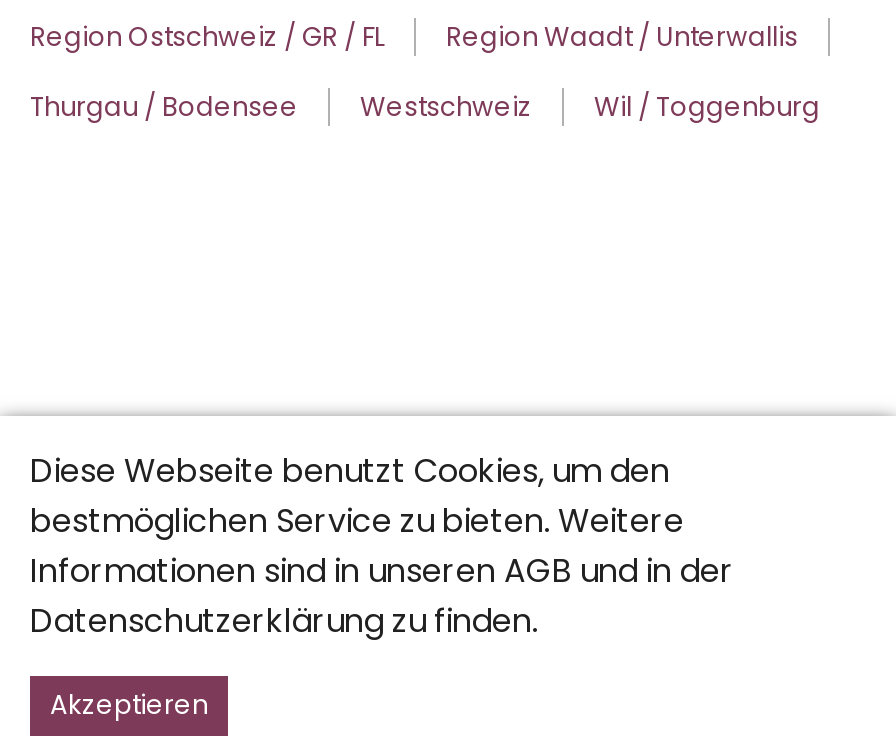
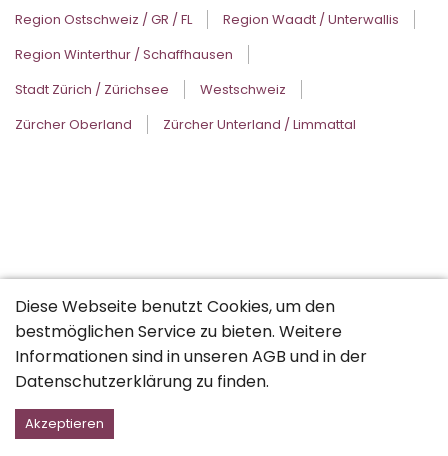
- Thurgau / Bodensee
+ Region Winterthur / Schaffhausen
+ Stadt Zürich / Zürichsee

- Wil / Toggenburg
+ Zürcher Oberland
+ Zürcher Unterland / Limmattal
